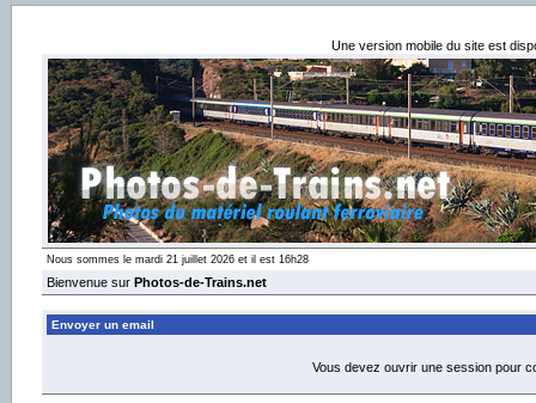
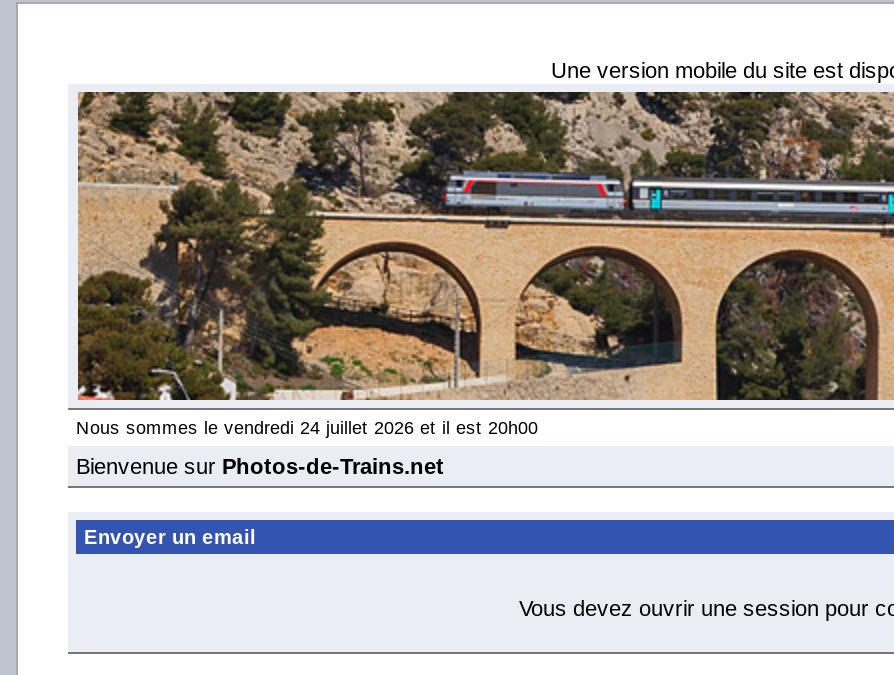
- [image]
- Nous sommes le mardi 21 juillet 2026 et il est 16h28
+ [image]
+ Nous sommes le vendredi 24 juillet 2026 et il est 20h00
